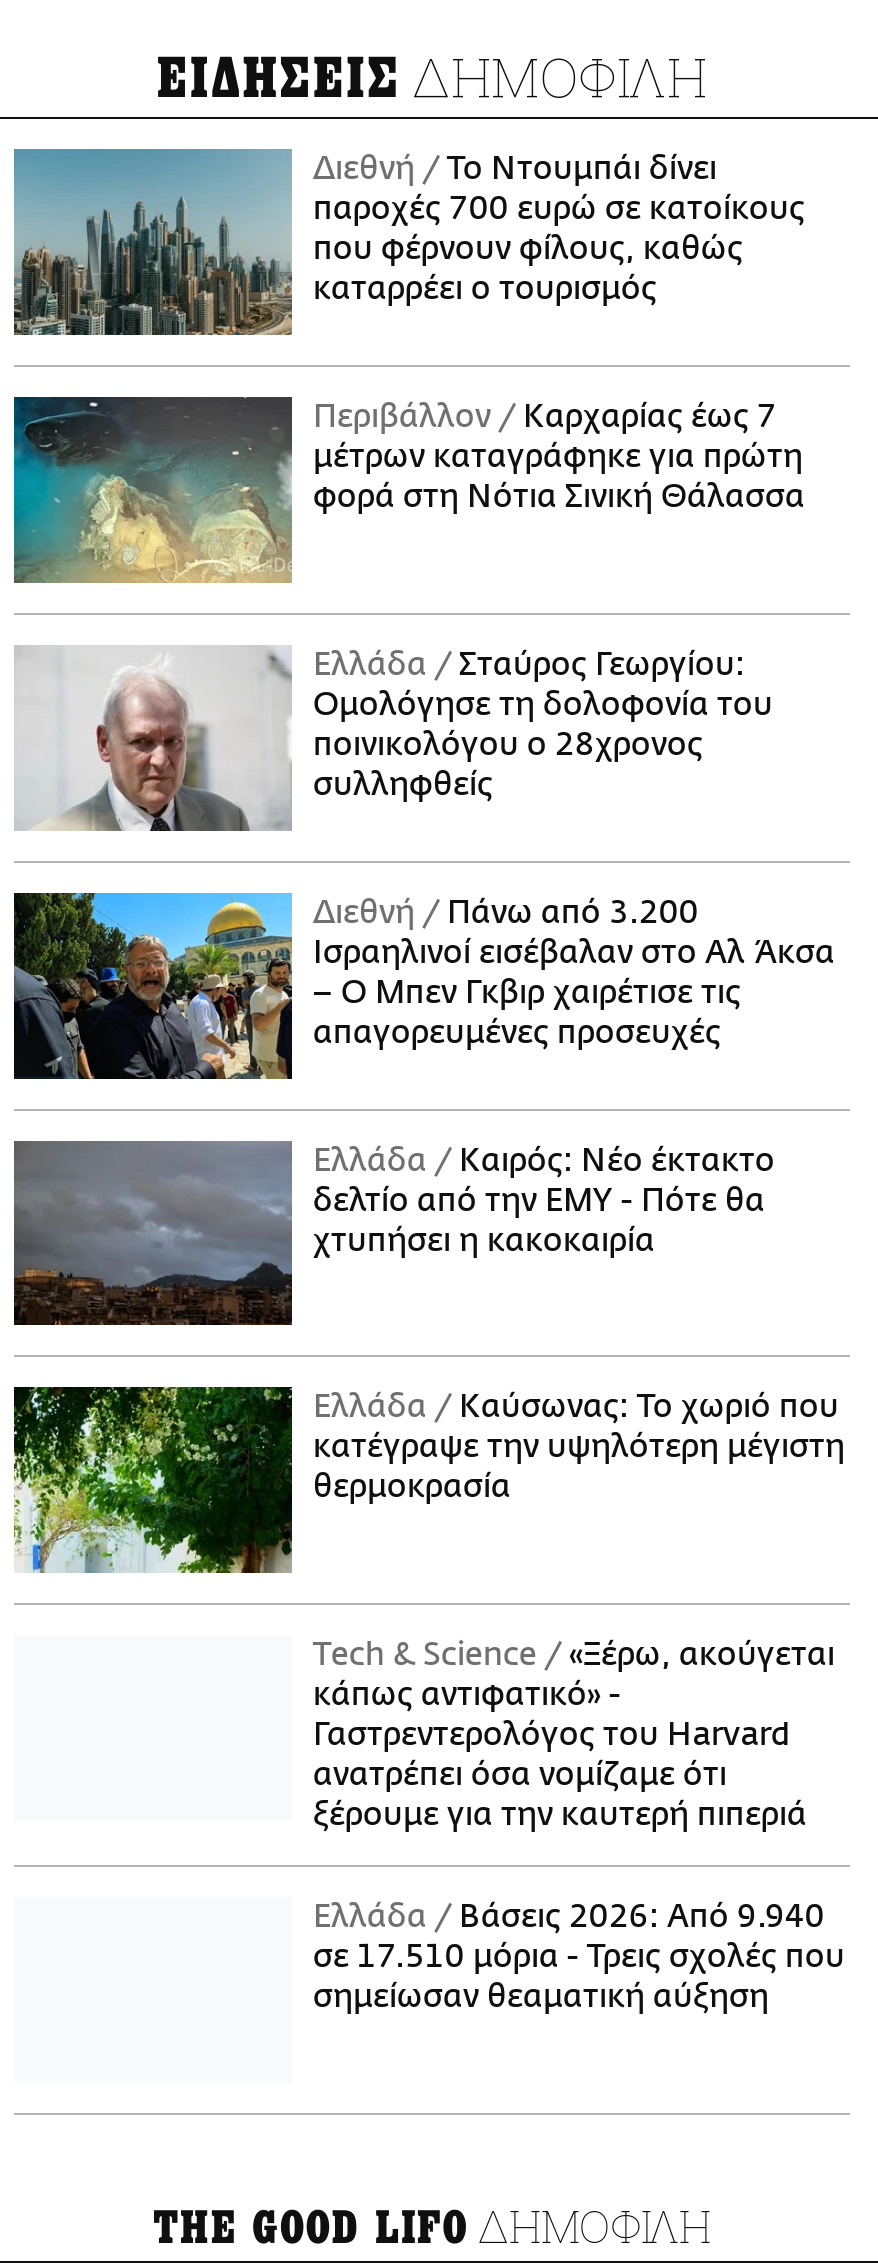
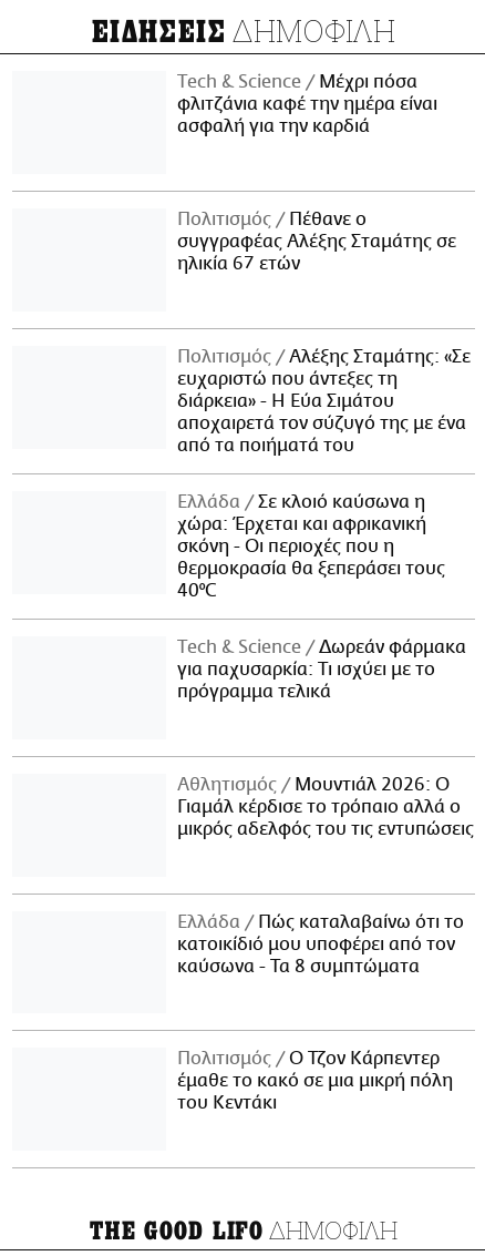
- [image]

- Διεθνή Το Ντουμπάι δίνει
- παροχές 700 ευρώ σε κατοίκους
- που φέρνουν φίλους, καθώς
- καταρρέει ο τουρισμός
+ Τech & Science Μέχρι πόσα
+ φλιτζάνια καφέ την ημέρα είναι
+ ασφαλή για την καρδιά

- [image]

- Περιβάλλον Καρχαρίας έως 7
- μέτρων καταγράφηκε για πρώτη
- φορά στη Νότια Σινική Θάλασσα
+ Πολιτισμός Πέθανε ο
+ συγγραφέας Αλέξης Σταμάτης σε
+ ηλικία 67 ετών

- [image]

- Ελλάδα Σταύρος Γεωργίου:
- Ομολόγησε τη δολοφονία του
- ποινικολόγου ο 28χρονος
- συλληφθείς
+ Πολιτισμός Αλέξης Σταμάτης: «Σε
+ ευχαριστώ που άντεξες τη
+ διάρκεια» - Η Εύα Σιμάτου
+ αποχαιρετά τον σύζυγό της με ένα
+ από τα ποιήματά του

- [image]

- Διεθνή Πάνω από 3.200
- Ισραηλινοί εισέβαλαν στο Αλ Άκσα
- – Ο Μπεν Γκβιρ χαιρέτισε τις
- απαγορευμένες προσευχές
+ Ελλάδα Σε κλοιό καύσωνα η
+ χώρα: Έρχεται και αφρικανική
+ σκόνη - Οι περιοχές που η
+ θερμοκρασία θα ξεπεράσει τους
+ 40°C

- [image]

- Ελλάδα Καιρός: Νέο έκτακτο
- δελτίο από την ΕΜΥ - Πότε θα
- χτυπήσει η κακοκαιρία
+ Τech & Science Δωρεάν φάρμακα
+ για παχυσαρκία: Τι ισχύει με το
+ πρόγραμμα τελικά

- [image]

- Ελλάδα Καύσωνας: Το χωριό που
- κατέγραψε την υψηλότερη μέγιστη
- θερμοκρασία
+ Αθλητισμός Μουντιάλ 2026: Ο
+ Γιαμάλ κέρδισε το τρόπαιο αλλά ο
+ μικρός αδελφός του τις εντυπώσεις

- Τech & Science «Ξέρω, ακούγεται
- κάπως αντιφατικό» -
- Γαστρεντερολόγος του Harvard
- ανατρέπει όσα νομίζαμε ότι
- ξέρουμε για την καυτερή πιπεριά
+ Ελλάδα Πώς καταλαβαίνω ότι το
+ κατοικίδιό μου υποφέρει από τον
+ καύσωνα - Τα 8 συμπτώματα

- Ελλάδα Βάσεις 2026: Από 9.940
- σε 17.510 μόρια - Τρεις σχολές που
- σημείωσαν θεαματική αύξηση
+ Πολιτισμός Ο Τζον Κάρπεντερ
+ έμαθε το κακό σε μια μικρή πόλη
+ του Κεντάκι
